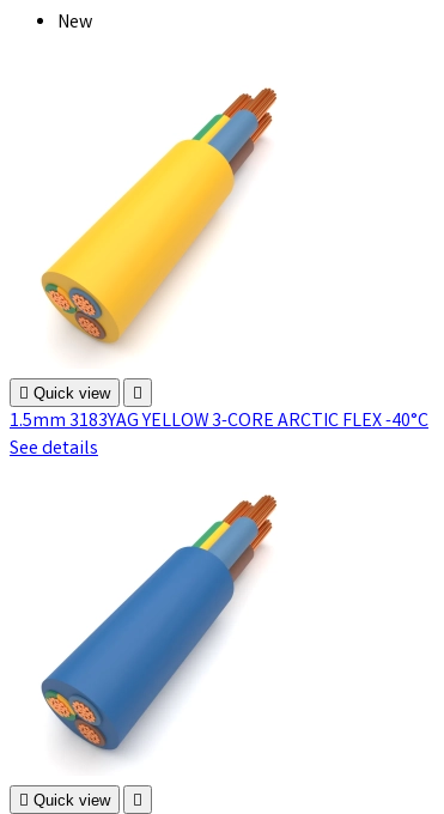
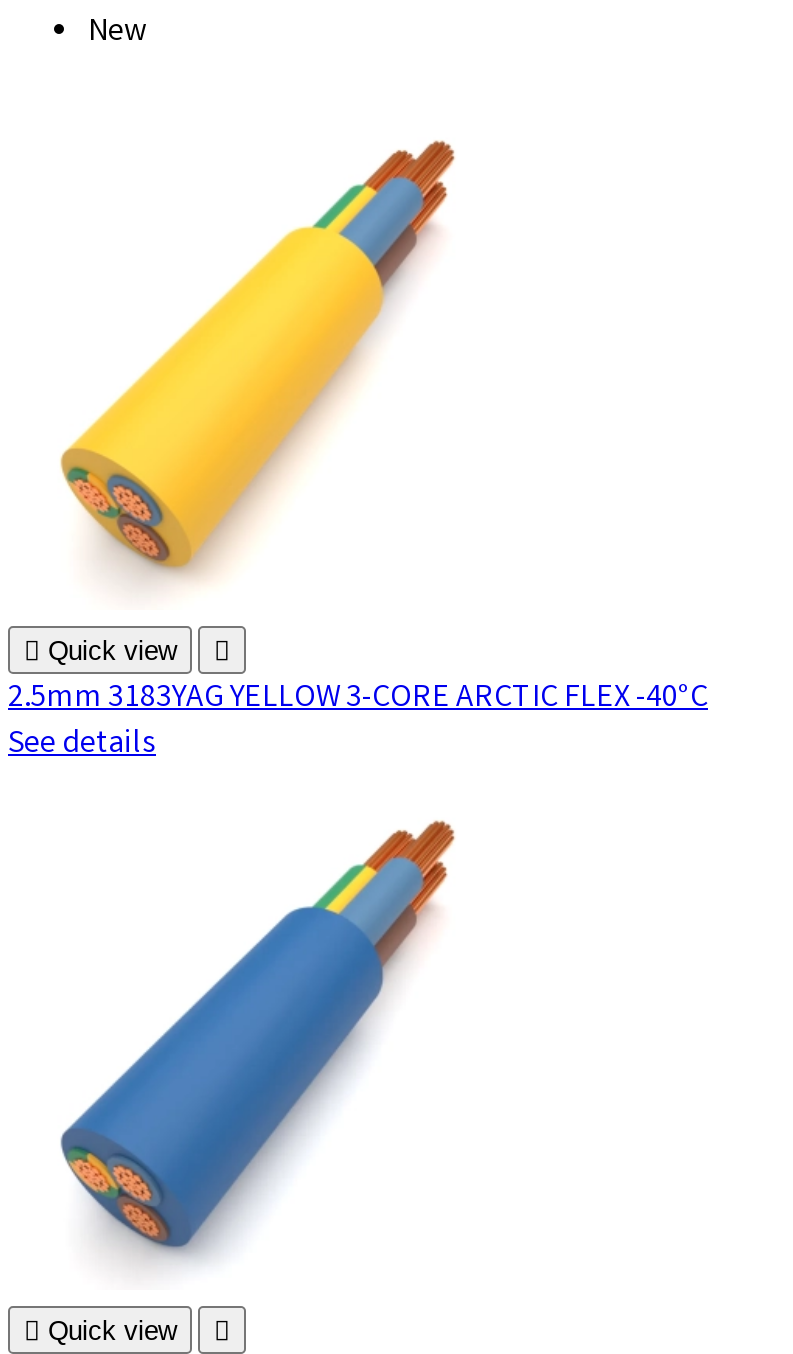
- 1.5mm 3183YAG YELLOW 3-CORE ARCTIC FLEX -40°C
+ 2.5mm 3183YAG YELLOW 3-CORE ARCTIC FLEX -40°C
